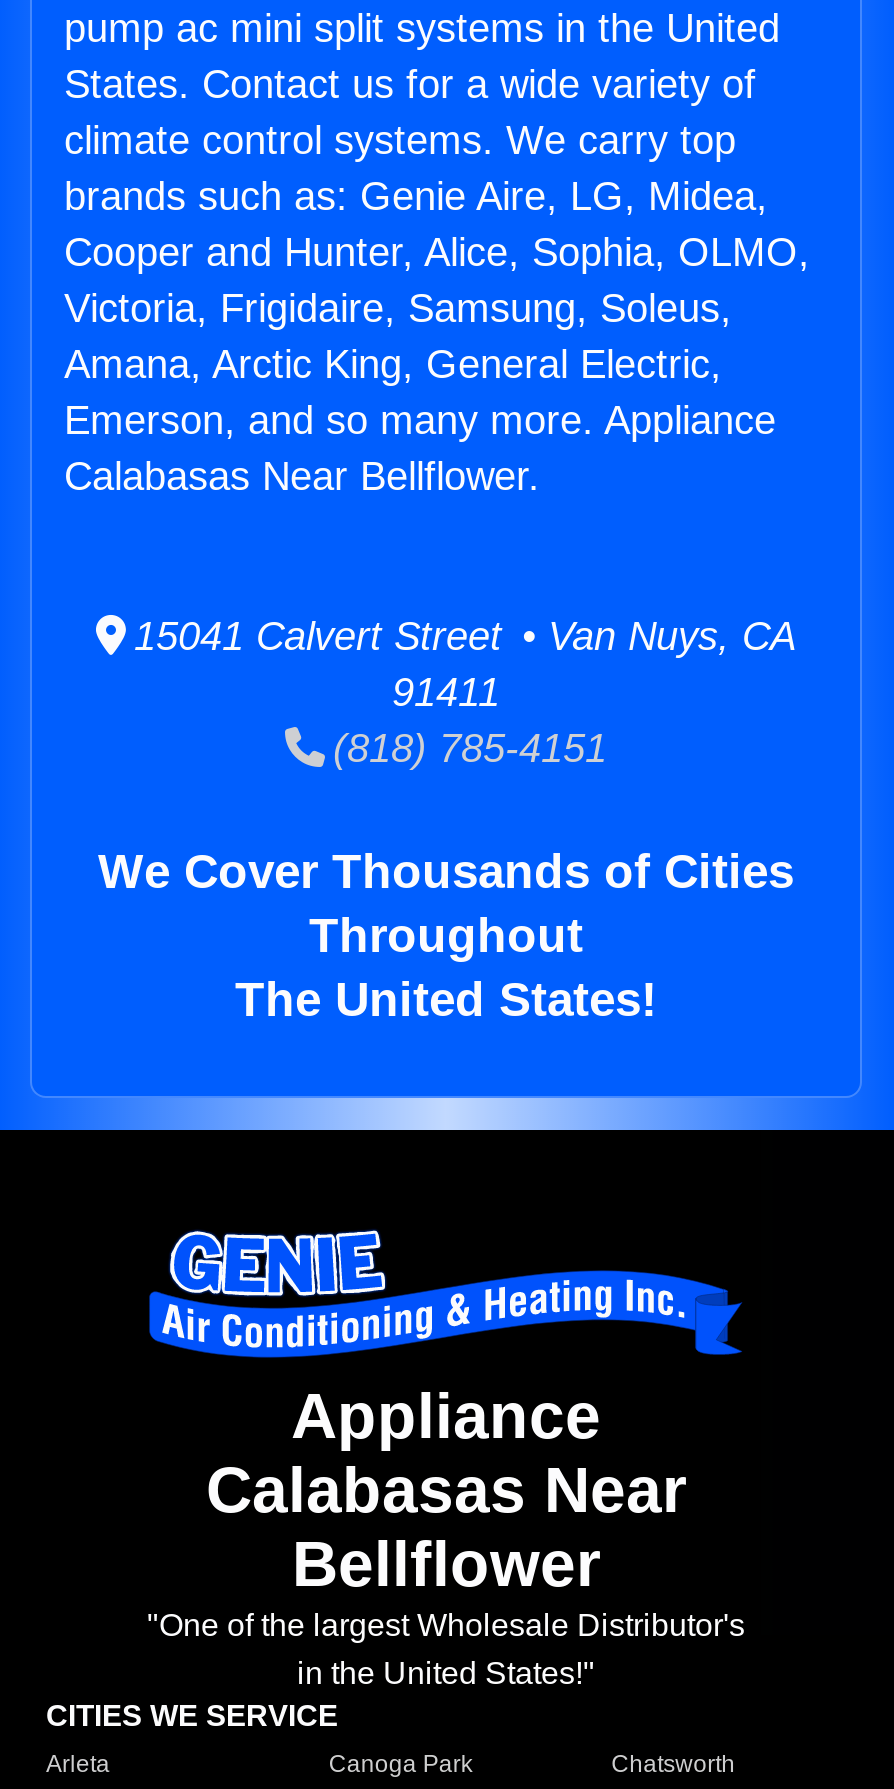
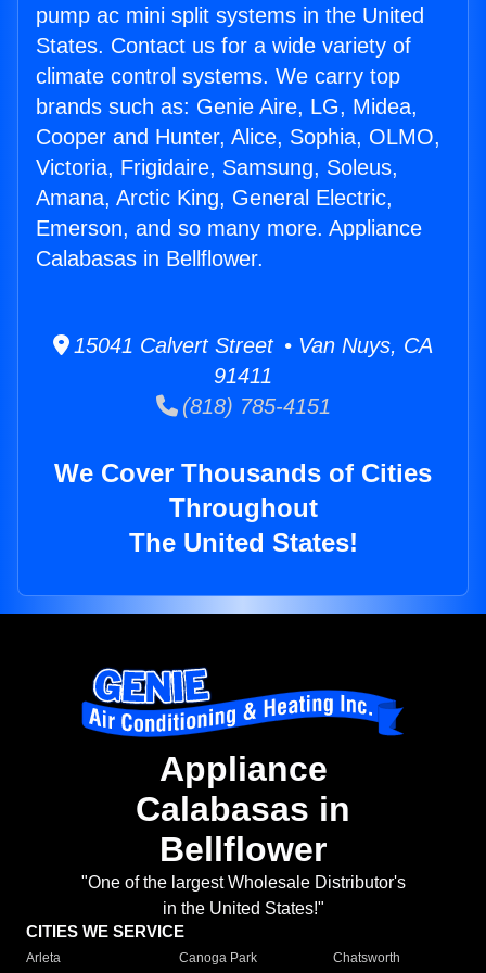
- Calabasas Near Bellflower.
+ Calabasas in Bellflower.

- Calabasas Near
+ Calabasas in
